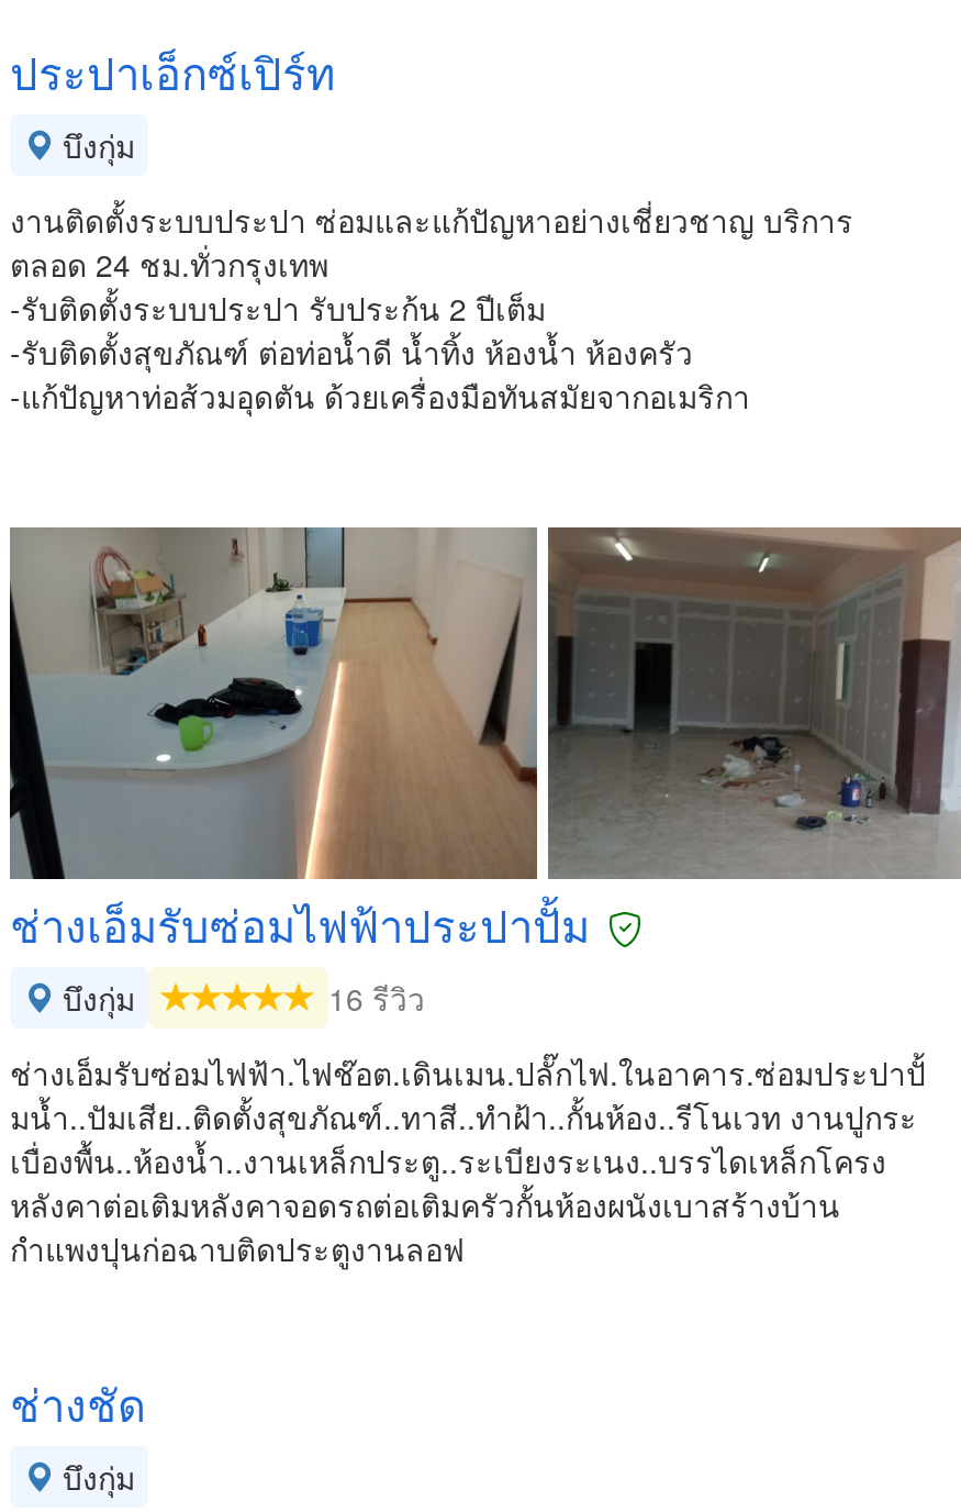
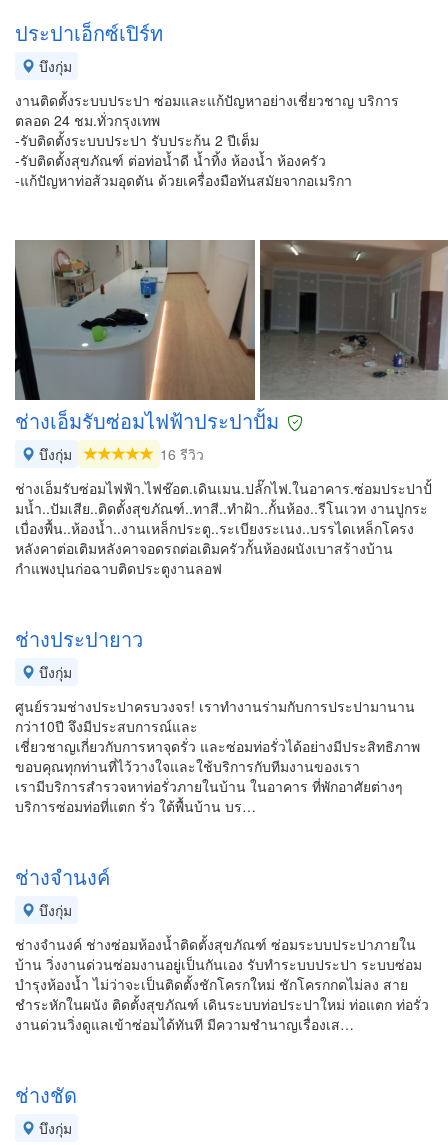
+ ช่างประปายาว
+ บึงกุ่ม
+ ศูนย์รวมช่างประปาครบวงจร! เราทำงานร่ามกับการประปามานาน
+ กว่า10ปี จึงมีประสบการณ์และ
+ เชี่ยวชาญเกี่ยวกับการหาจุดรั่ว และซ่อมท่อรั่วได้อย่างมีประสิทธิภาพ
+ ขอบคุณทุกท่านที่ไว้วางใจและใช้บริการกับทีมงานของเรา
+ เรามีบริการสำรวจหาท่อรั่วภายในบ้าน ในอาคาร ที่พักอาศัยต่างๆ
+ บริการซ่อมท่อที่แตก รั่ว ใต้พื้นบ้าน บร…
+ ช่างจำนงค์
+ บึงกุ่ม
+ ช่างจำนงค์ ช่างซ่อมห้องน้ำติดตั้งสุขภัณฑ์ ซ่อมระบบประปาภายใน
+ บ้าน วิ่งงานด่วนซ่อมงานอยู่เป็นกันเอง รับทำระบบประปา ระบบซ่อม
+ บำรุงห้องน้ำ ไม่ว่าจะเป็นติดตั้งชักโครกใหม่ ชักโครกกดไม่ลง สาย
+ ชำระหักในผนัง ติดตั้งสุขภัณฑ์ เดินระบบท่อประปาใหม่ ท่อแตก ท่อรั่ว
+ งานด่วนวิ่งดูแลเข้าซ่อมได้ทันที มีความชำนาญเรื่องเส…
